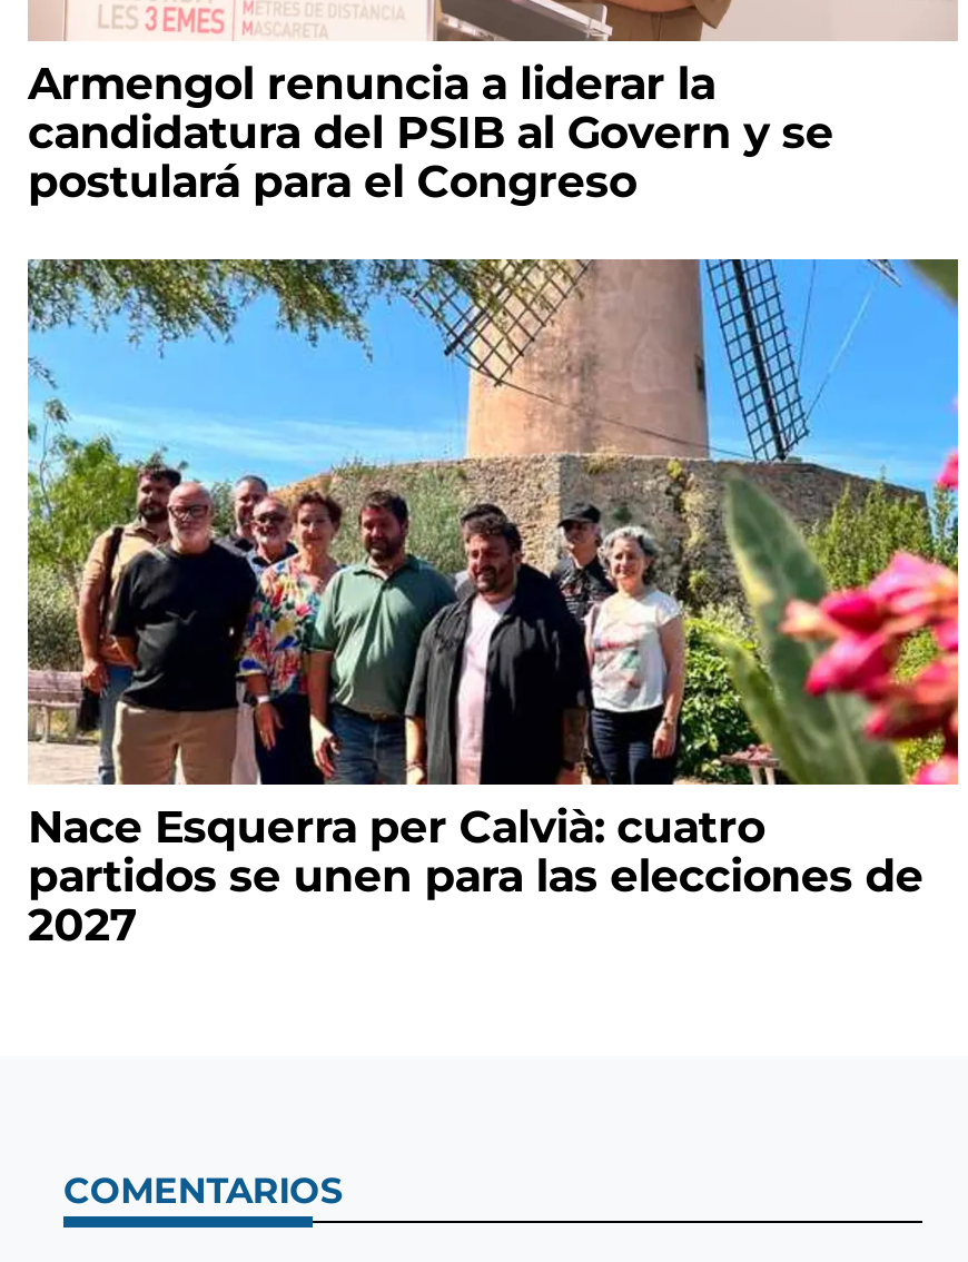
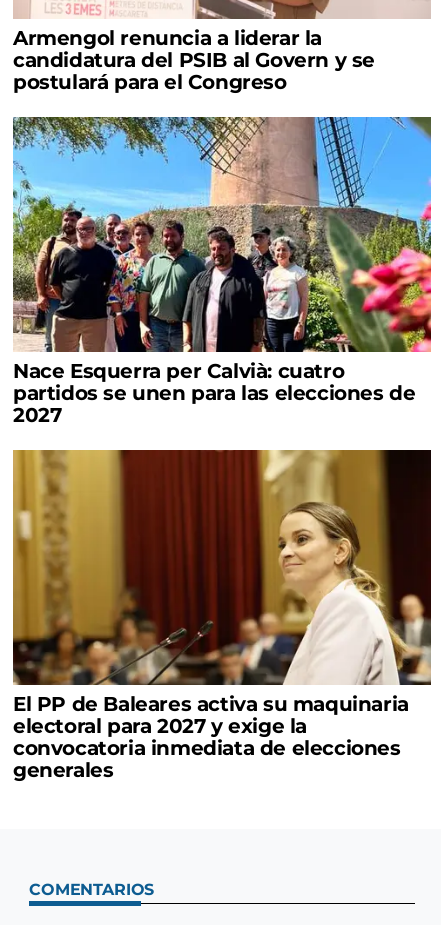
+ [image]
+ El PP de Baleares activa su maquinaria
+ electoral para 2027 y exige la
+ convocatoria inmediata de elecciones
+ generales
